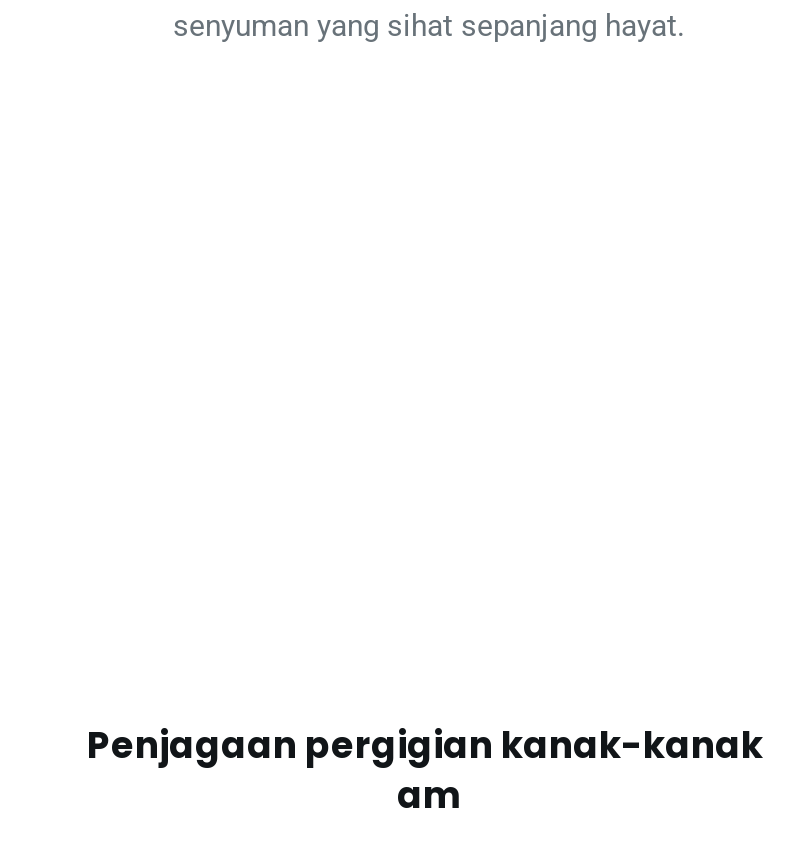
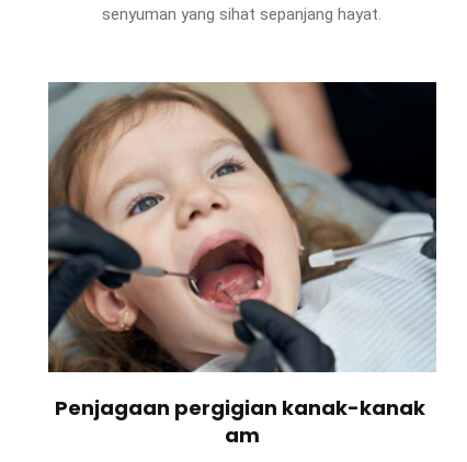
+ [image]
